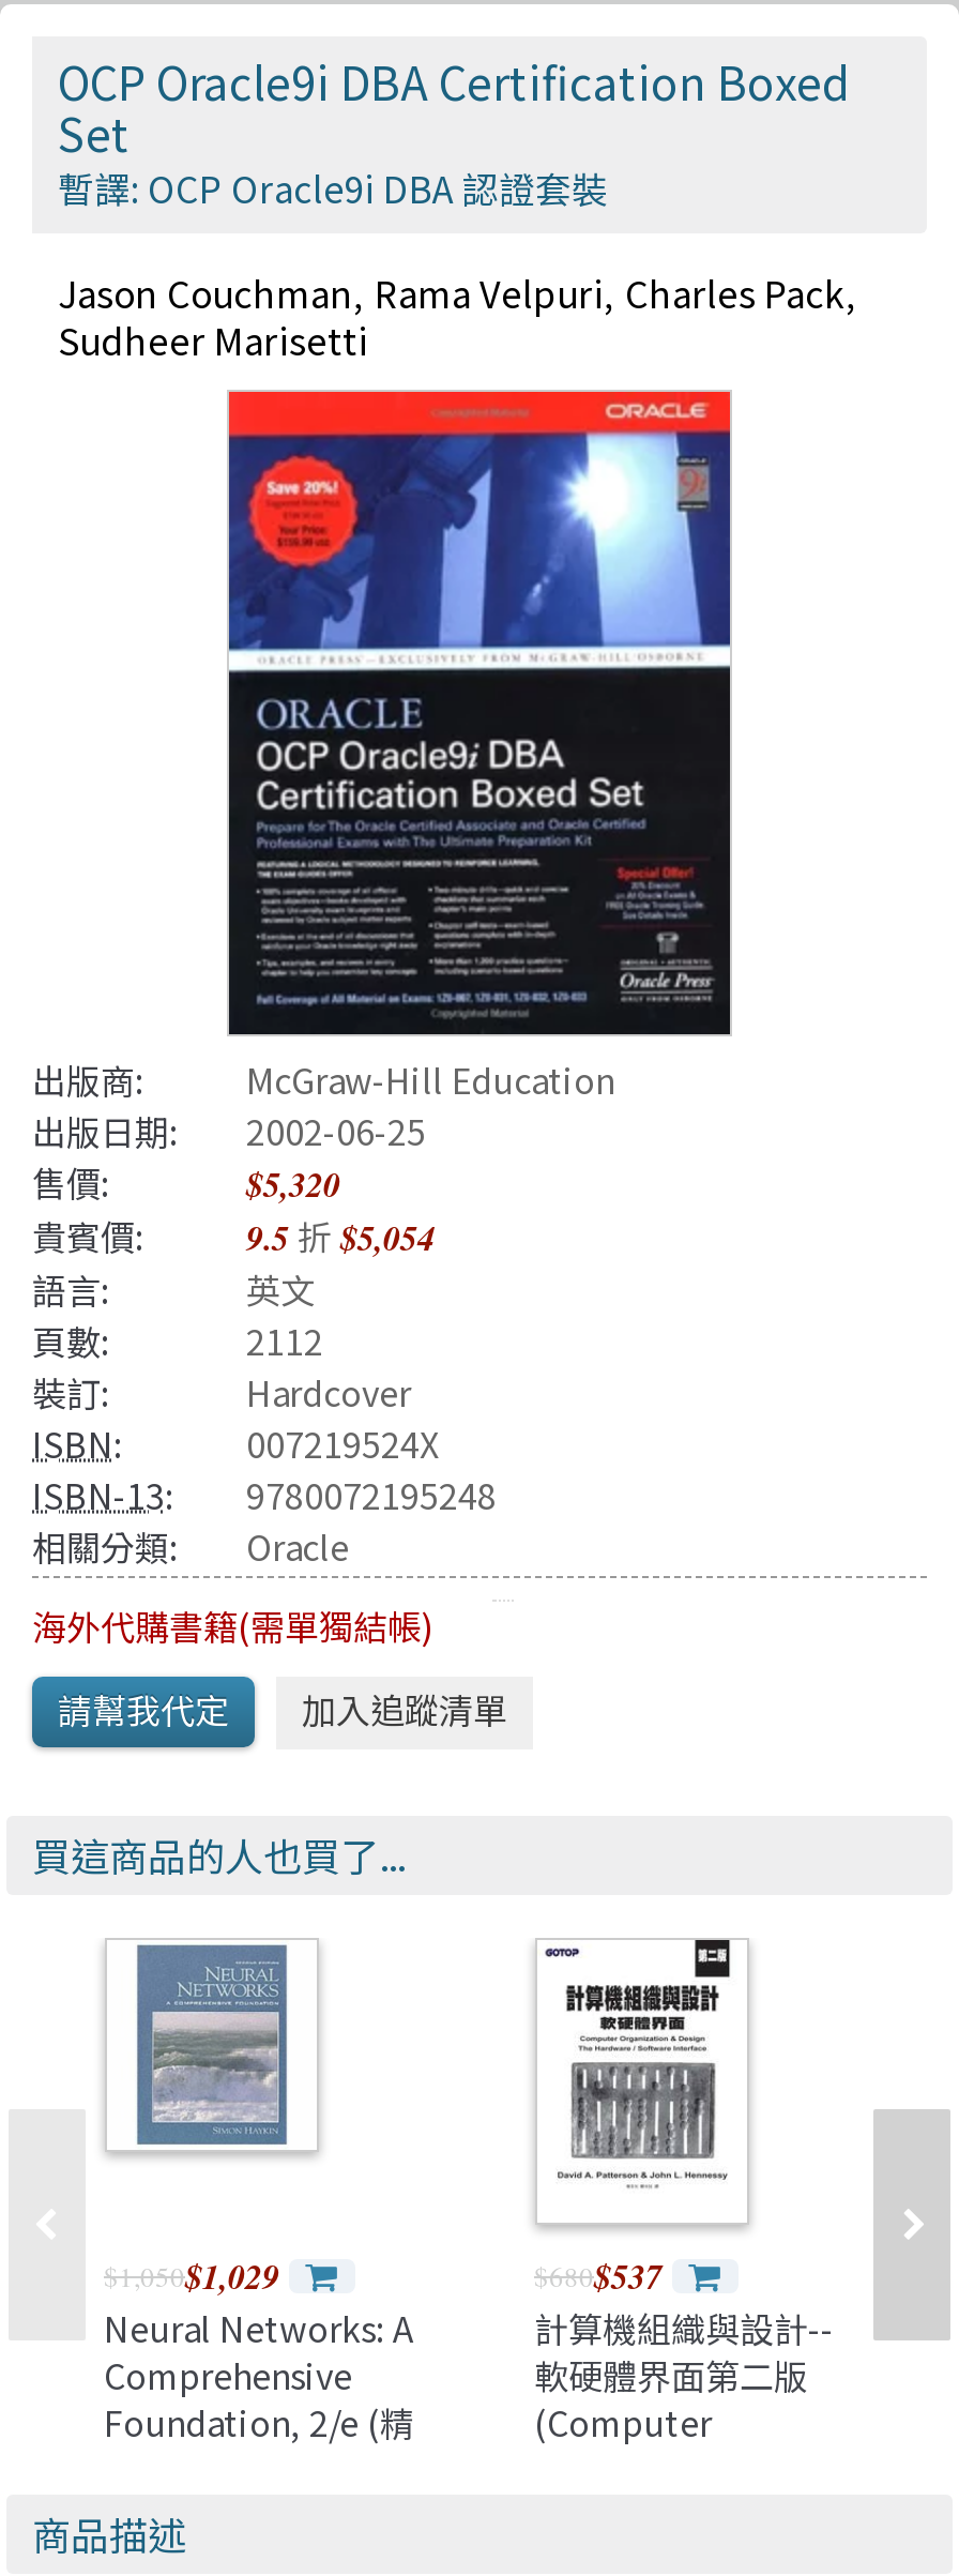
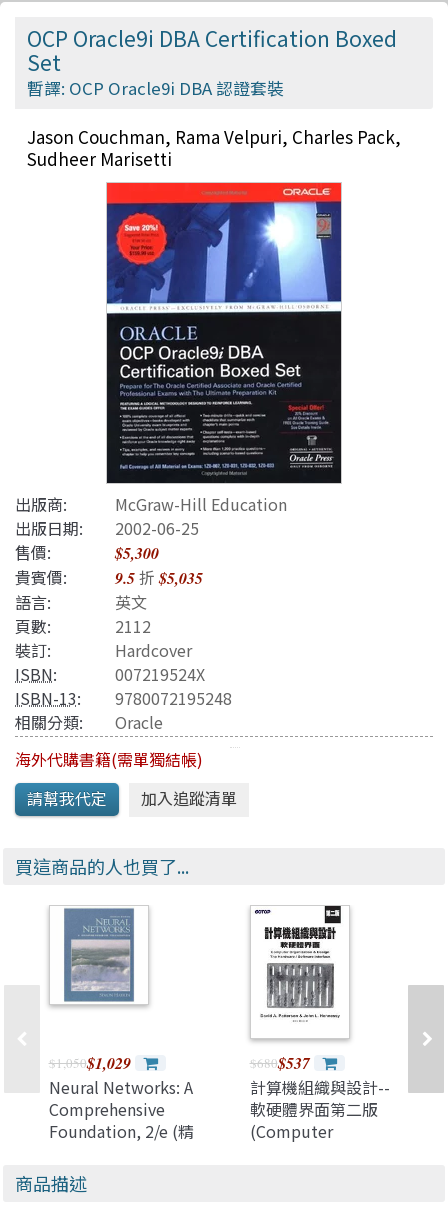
- $5,320
+ $5,300

- 貴賓價: 9.5折$5,054
+ 貴賓價: 9.5折$5,035
